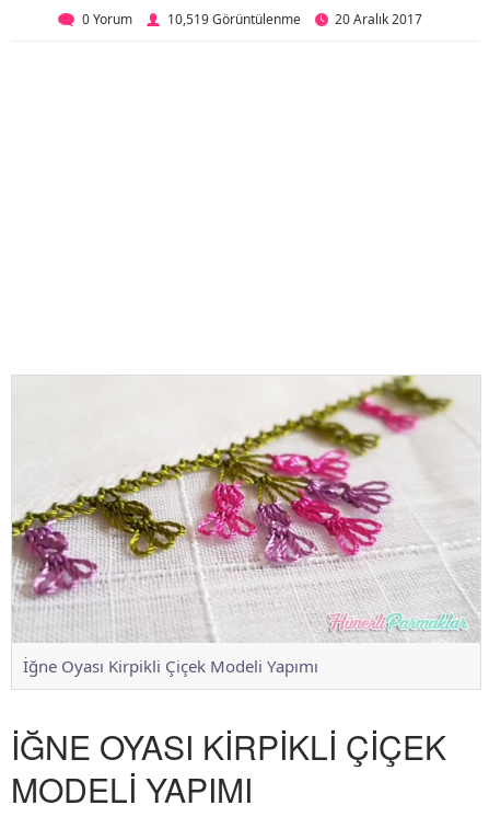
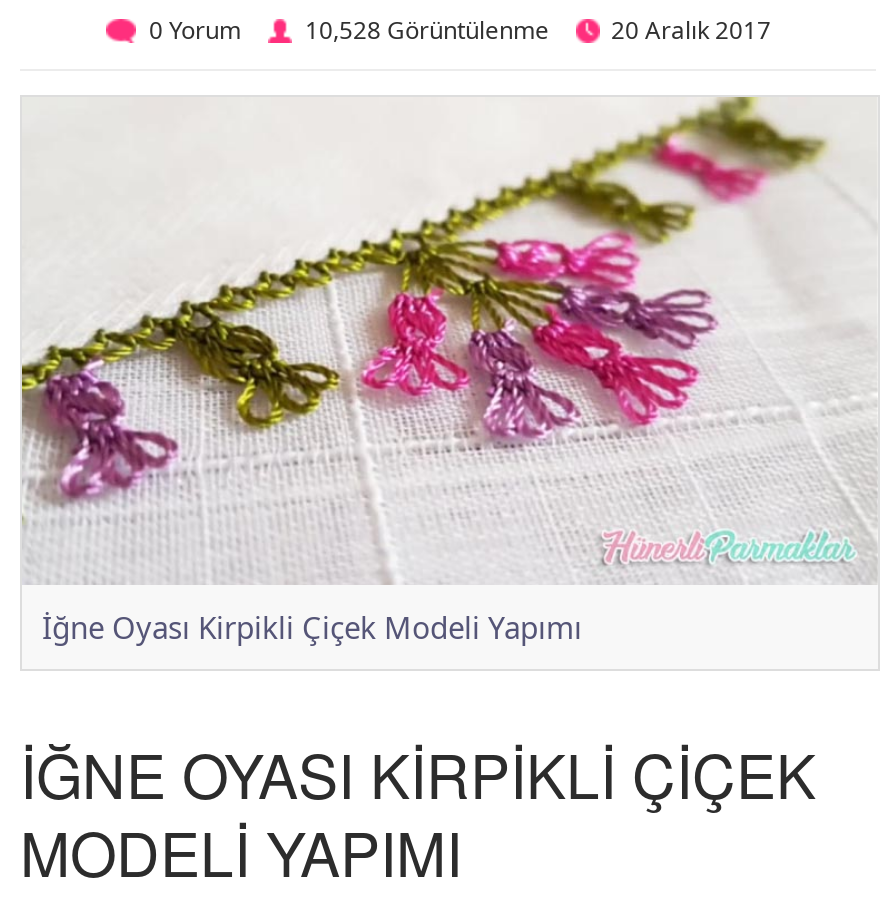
- 10,519 Görüntülenme
+ 10,528 Görüntülenme
